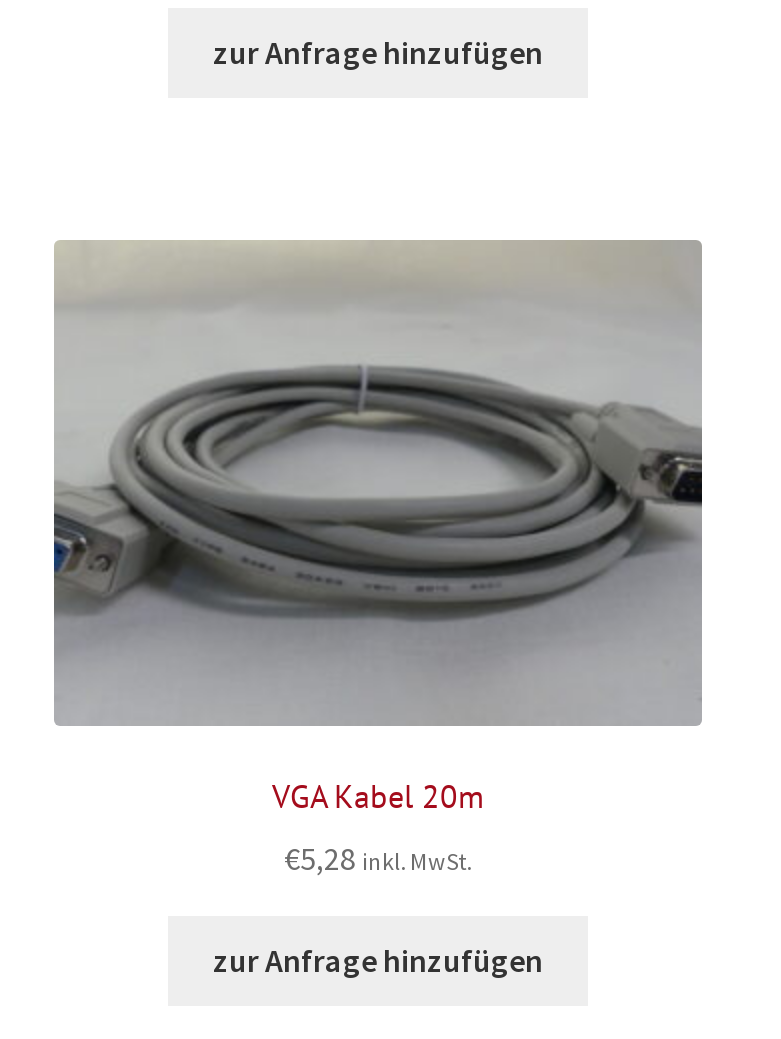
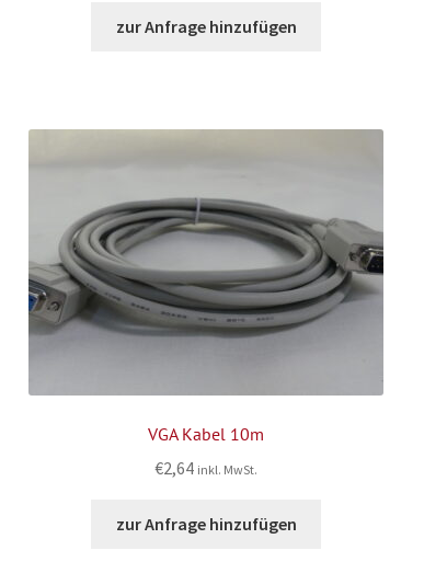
- VGA Kabel 20m
+ VGA Kabel 10m

- €5,28 inkl. MwSt.
+ €2,64 inkl. MwSt.
